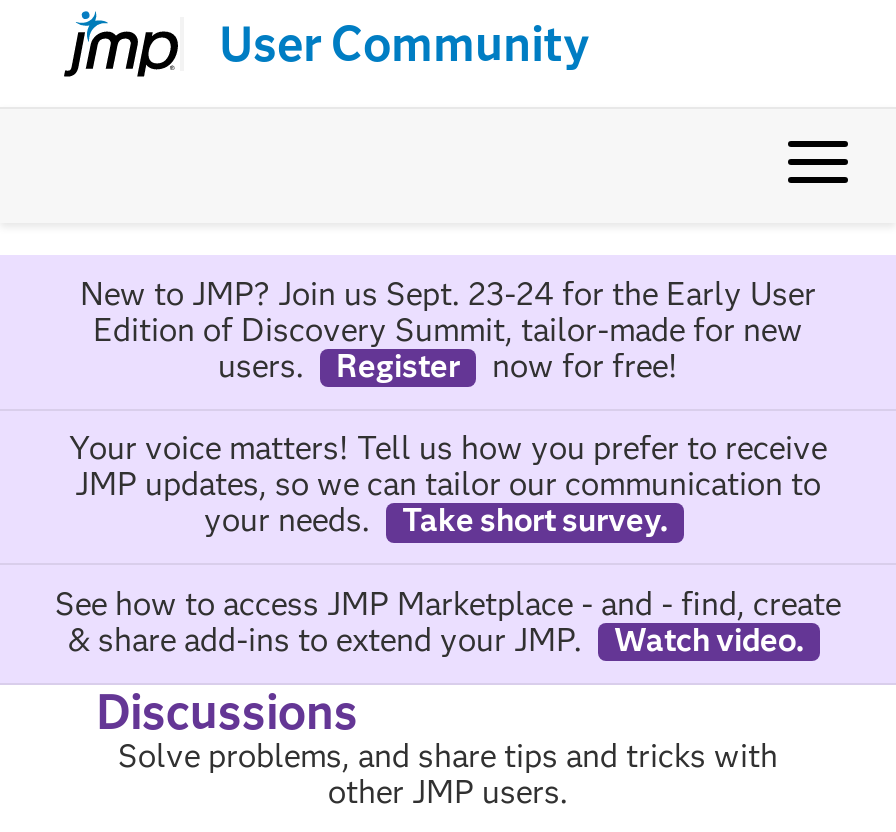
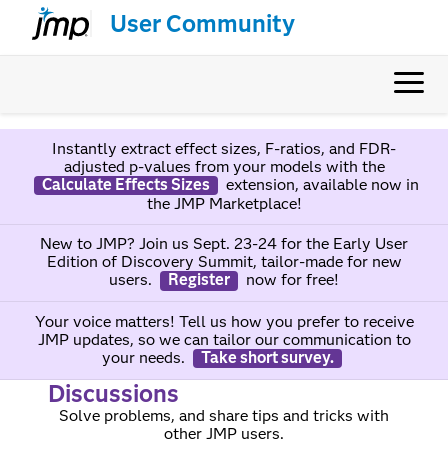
+ Instantly extract effect sizes, F-ratios, and FDR-
+ adjusted p-values from your models with the
+ Calculate Effects Sizes
+ extension, available now in
+ the JMP Marketplace!

moved down: New to JMP? Join us Sept. 23-24 for the Early User | Edition of Discovery Summit, tailor-made for new | users. | ... | your needs. | Take short survey.

- See how to access JMP Marketplace - and - find, create
- & share add-ins to extend your JMP.
- Watch video.
